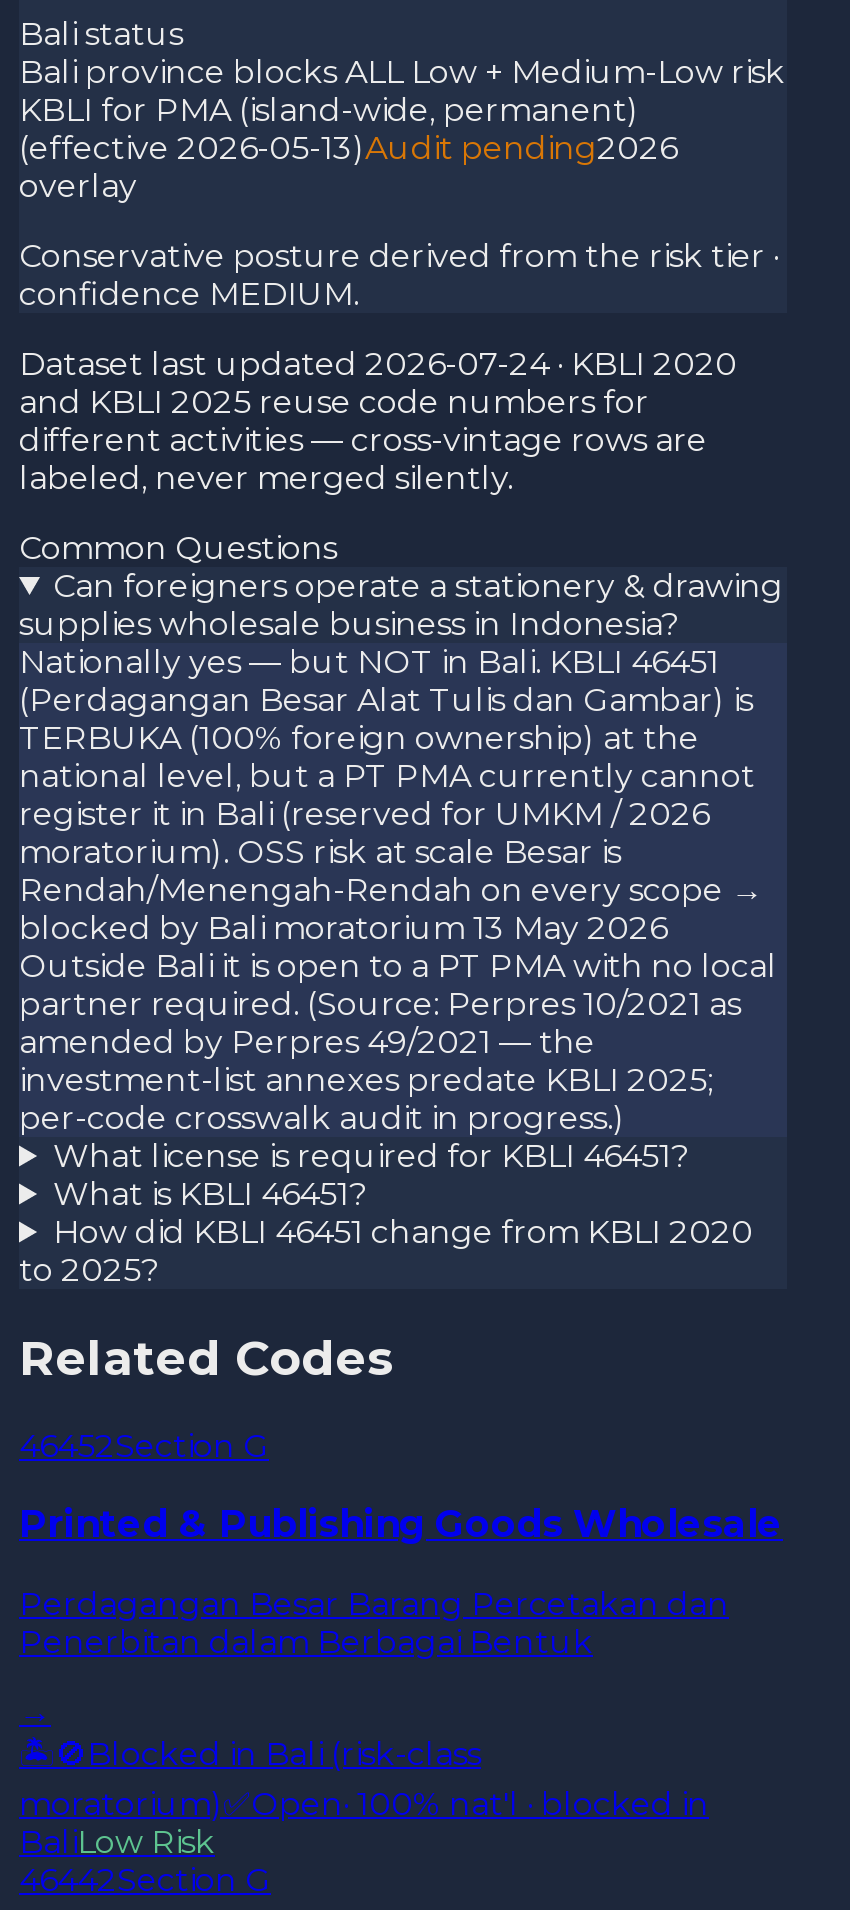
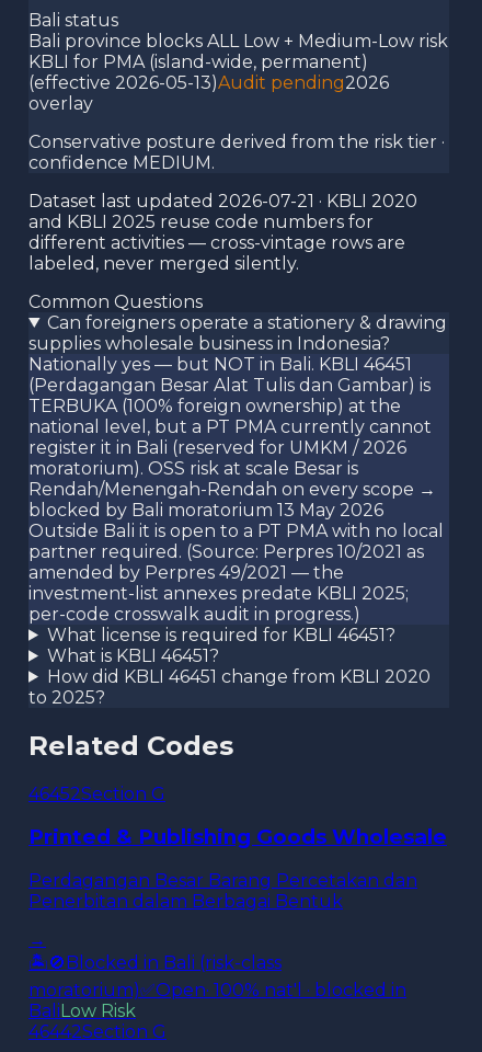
- Dataset last updated 2026-07-24 · KBLI 2020
+ Dataset last updated 2026-07-21 · KBLI 2020
